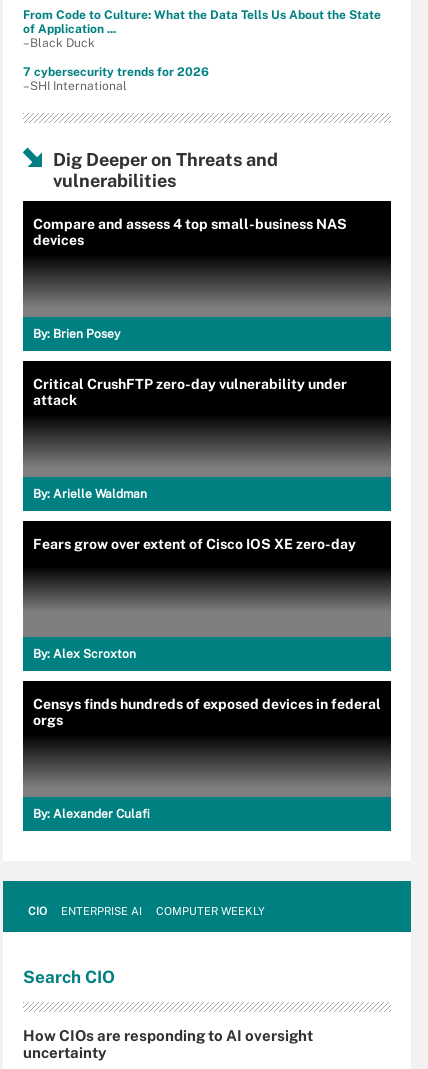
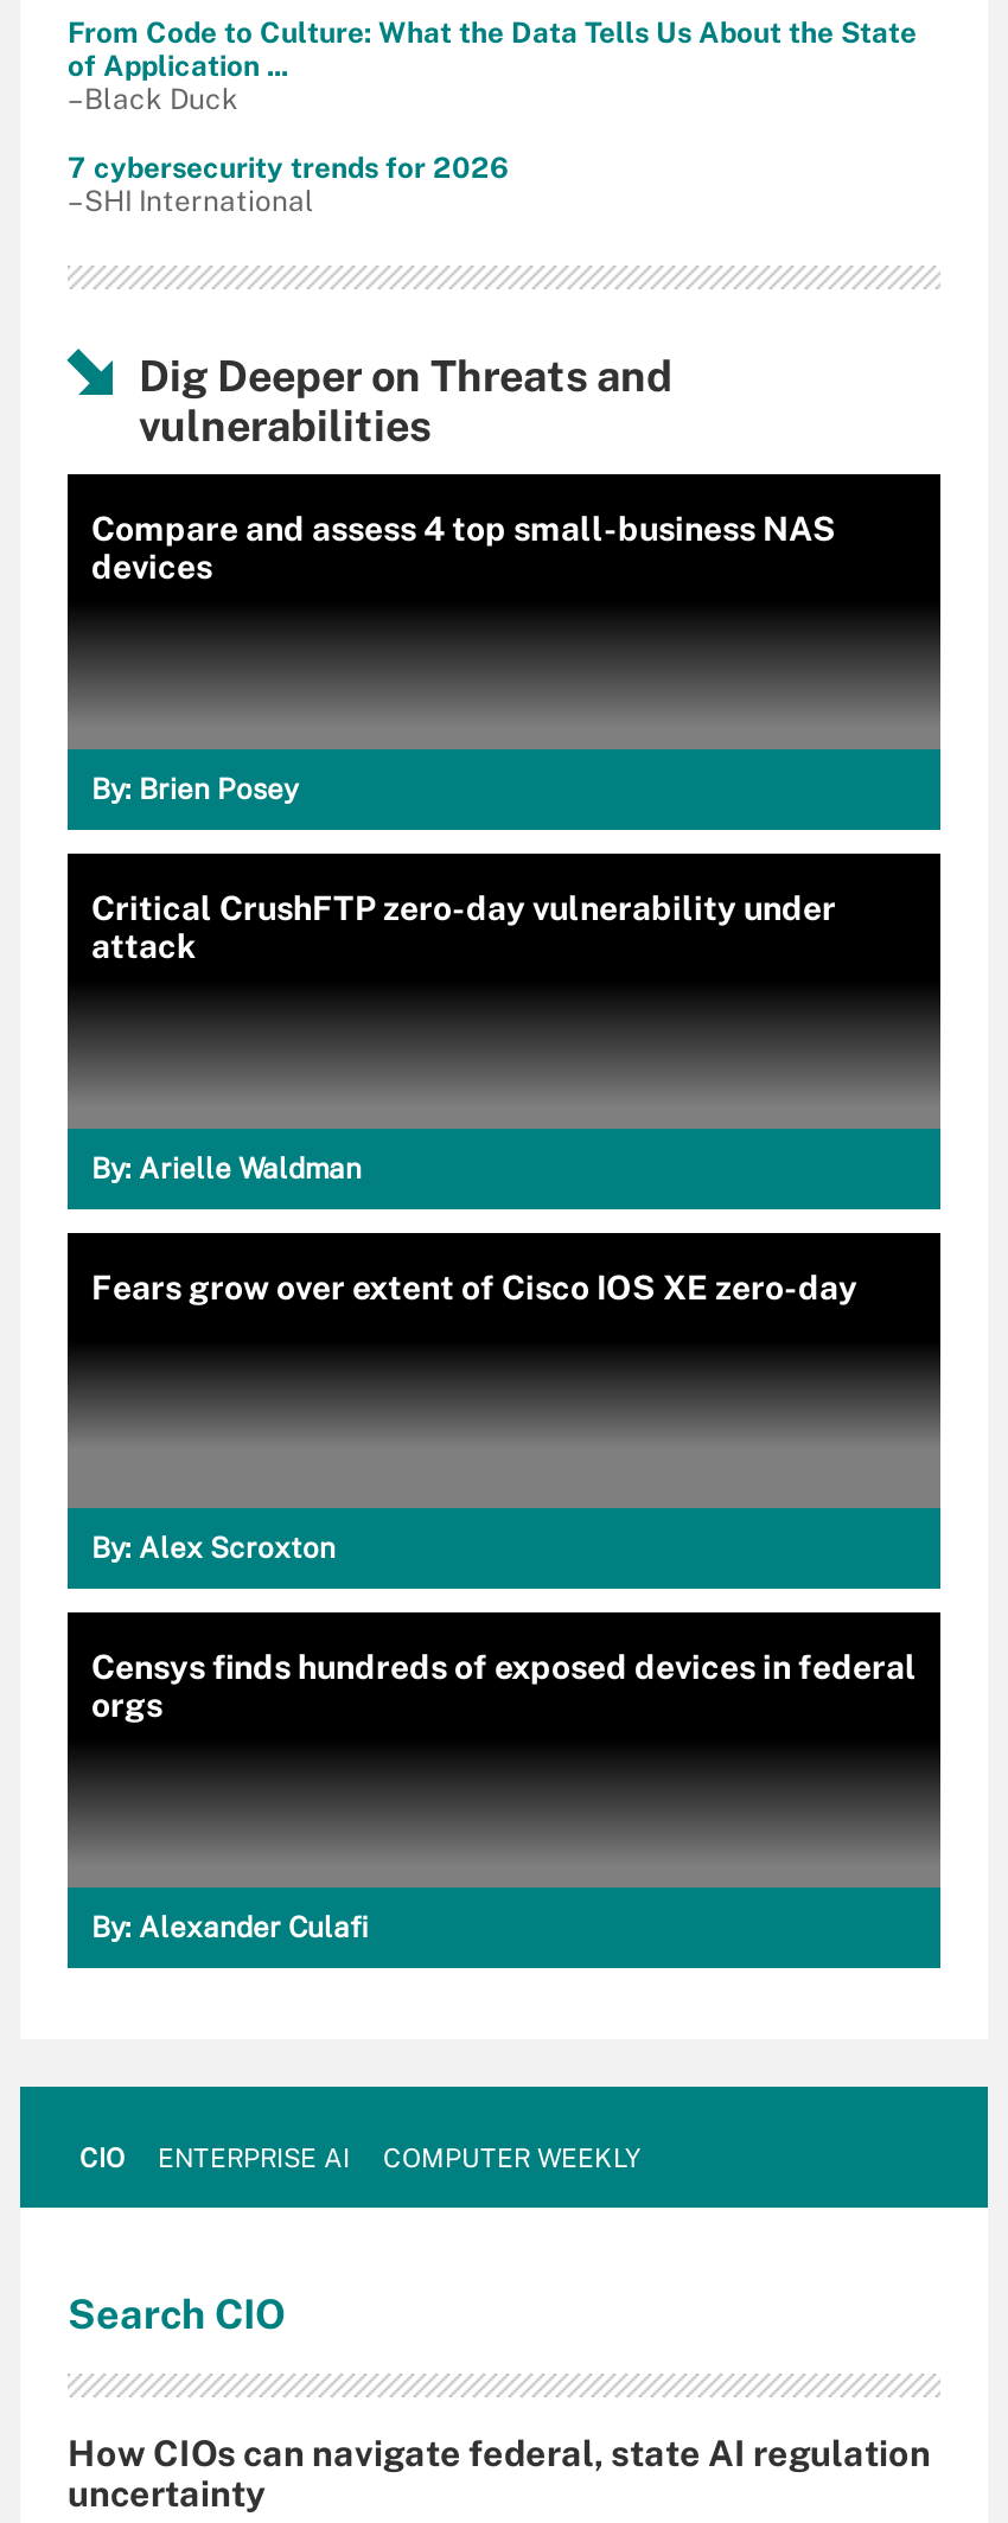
- How CIOs are responding to AI oversight
+ How CIOs can navigate federal, state AI regulation
